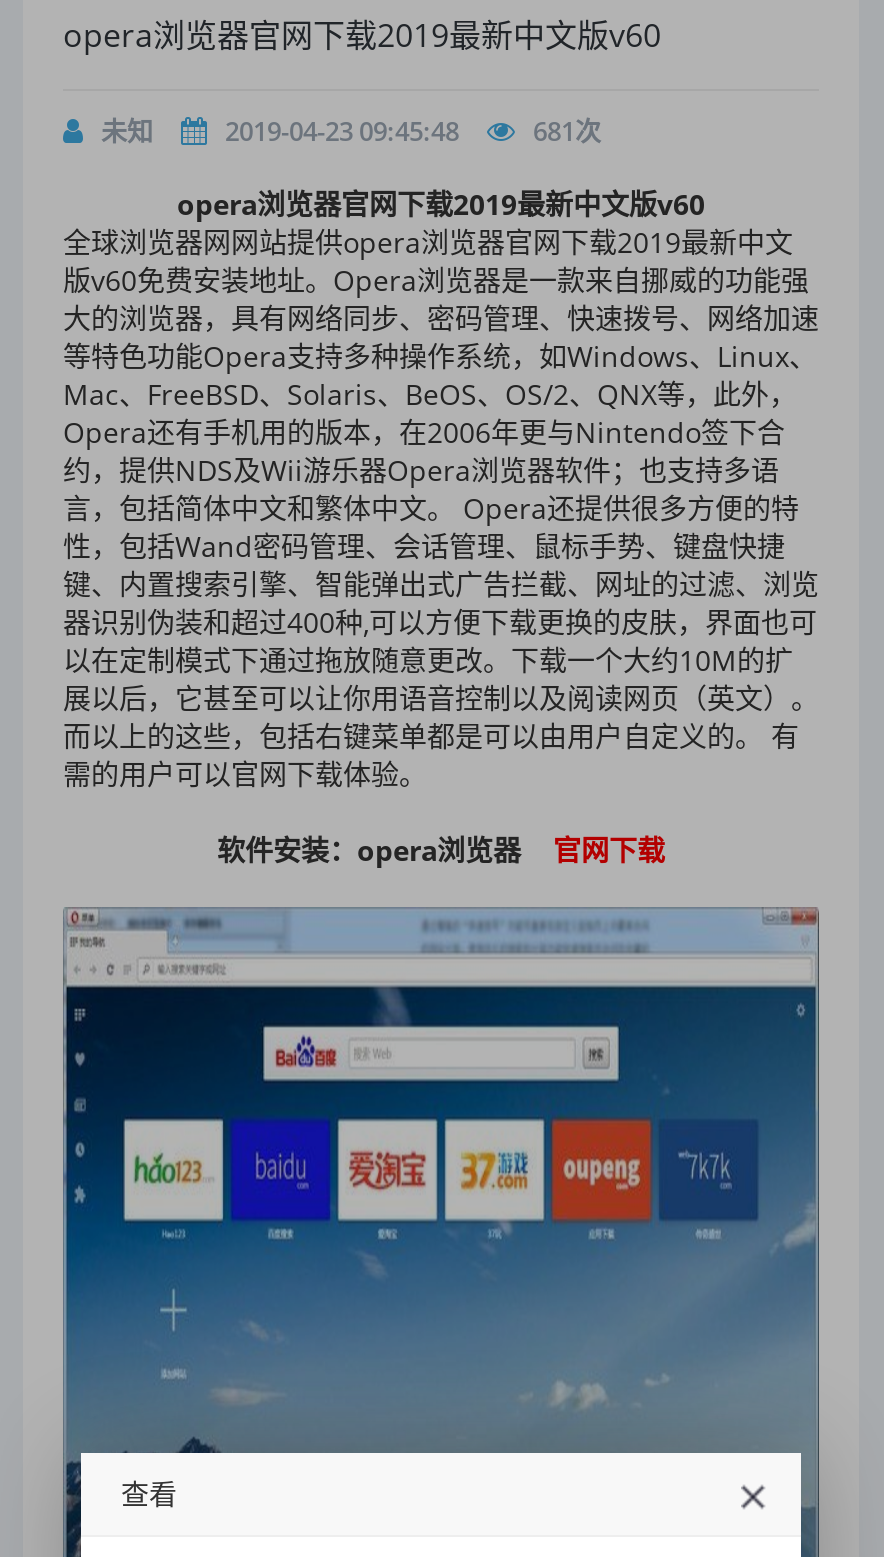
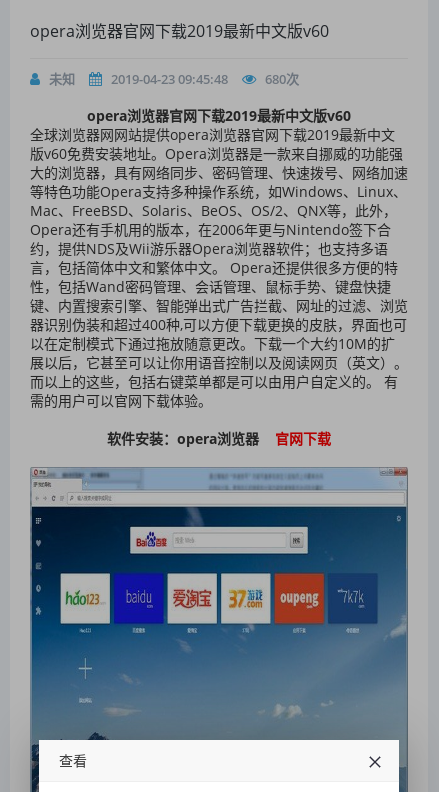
- 681次
+ 680次
